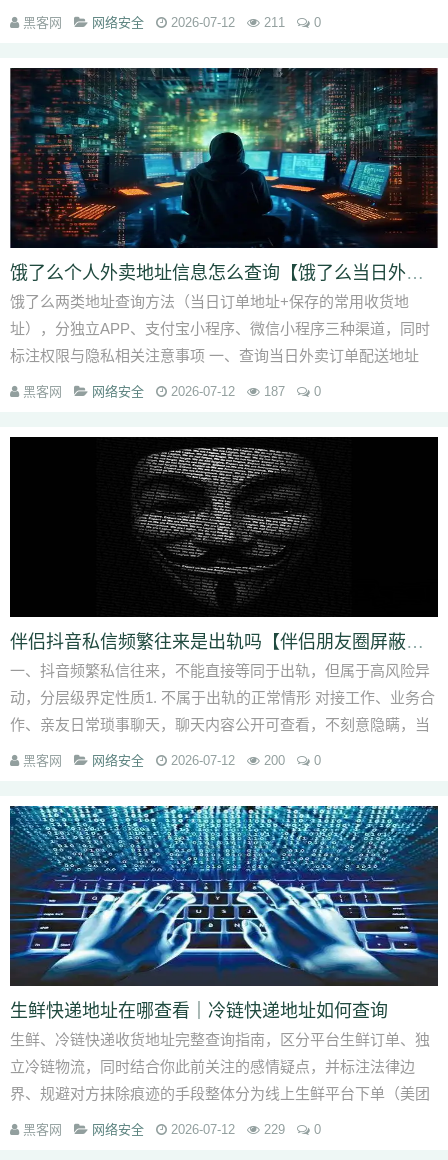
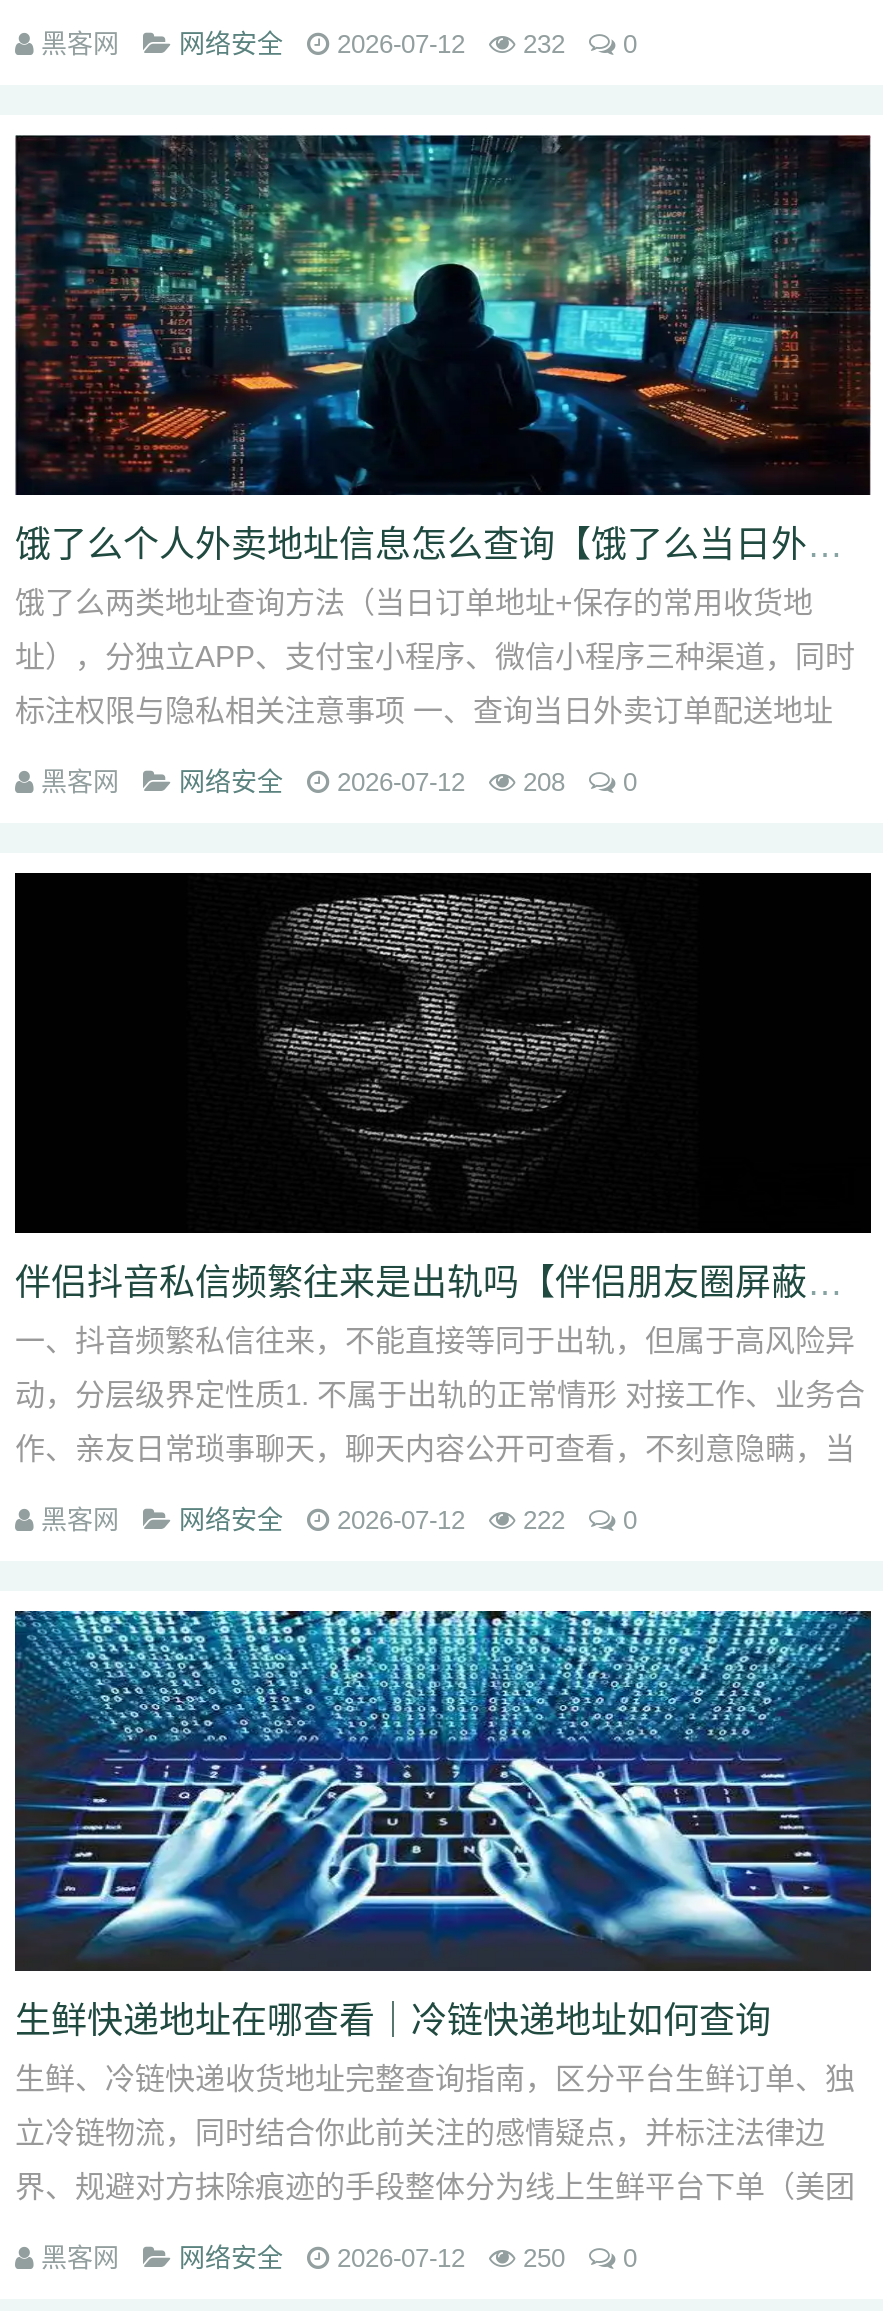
- 211
+ 232

- 187
+ 208

- 200
+ 222

- 229
+ 250
